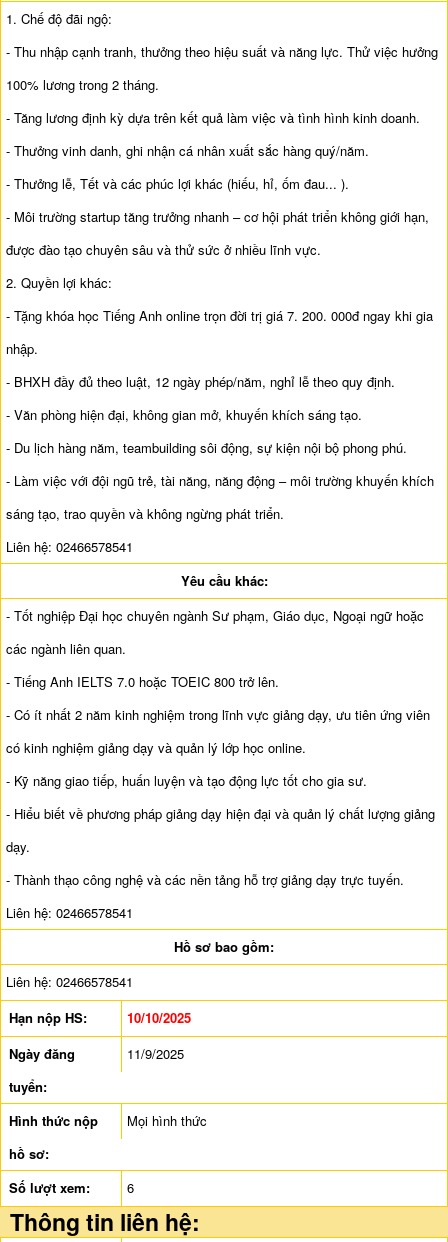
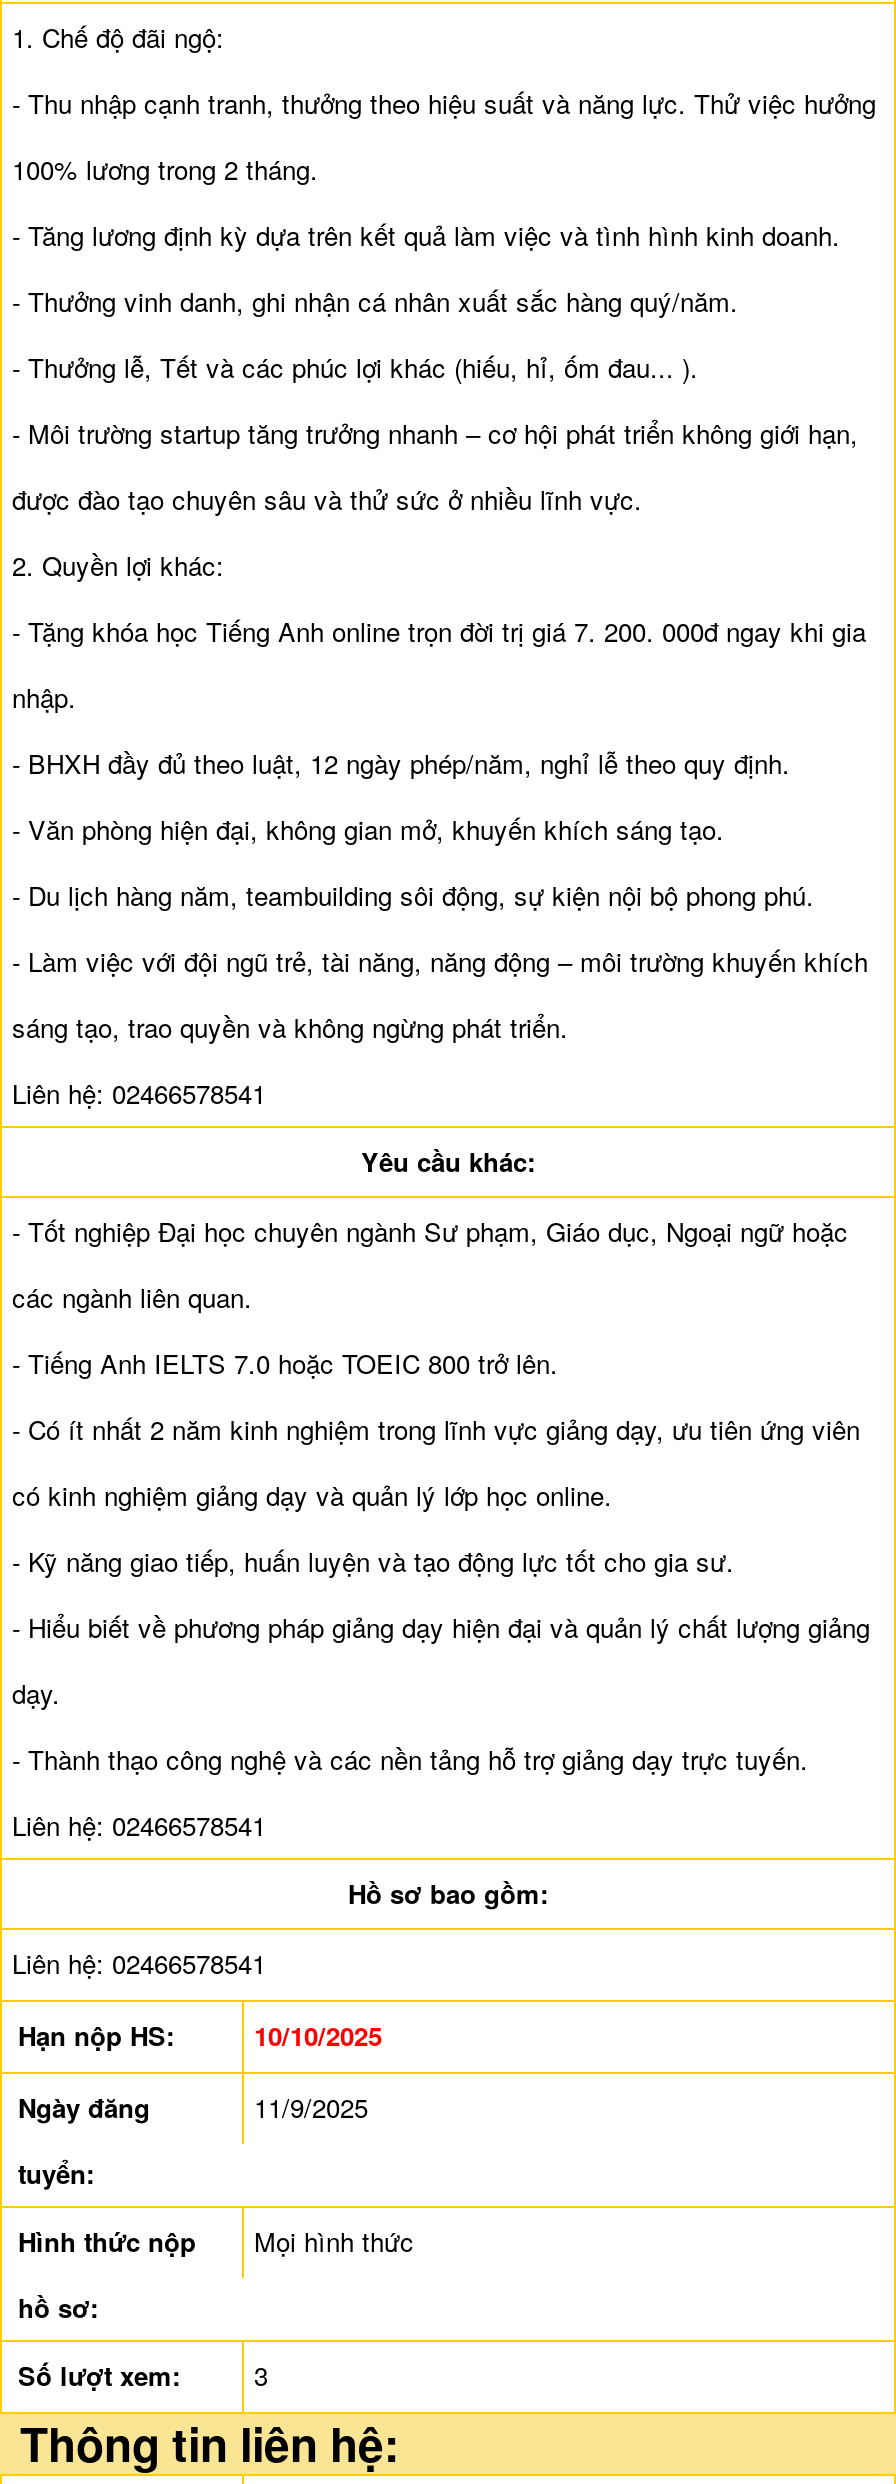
- Số lượt xem: 6
+ Số lượt xem: 3
